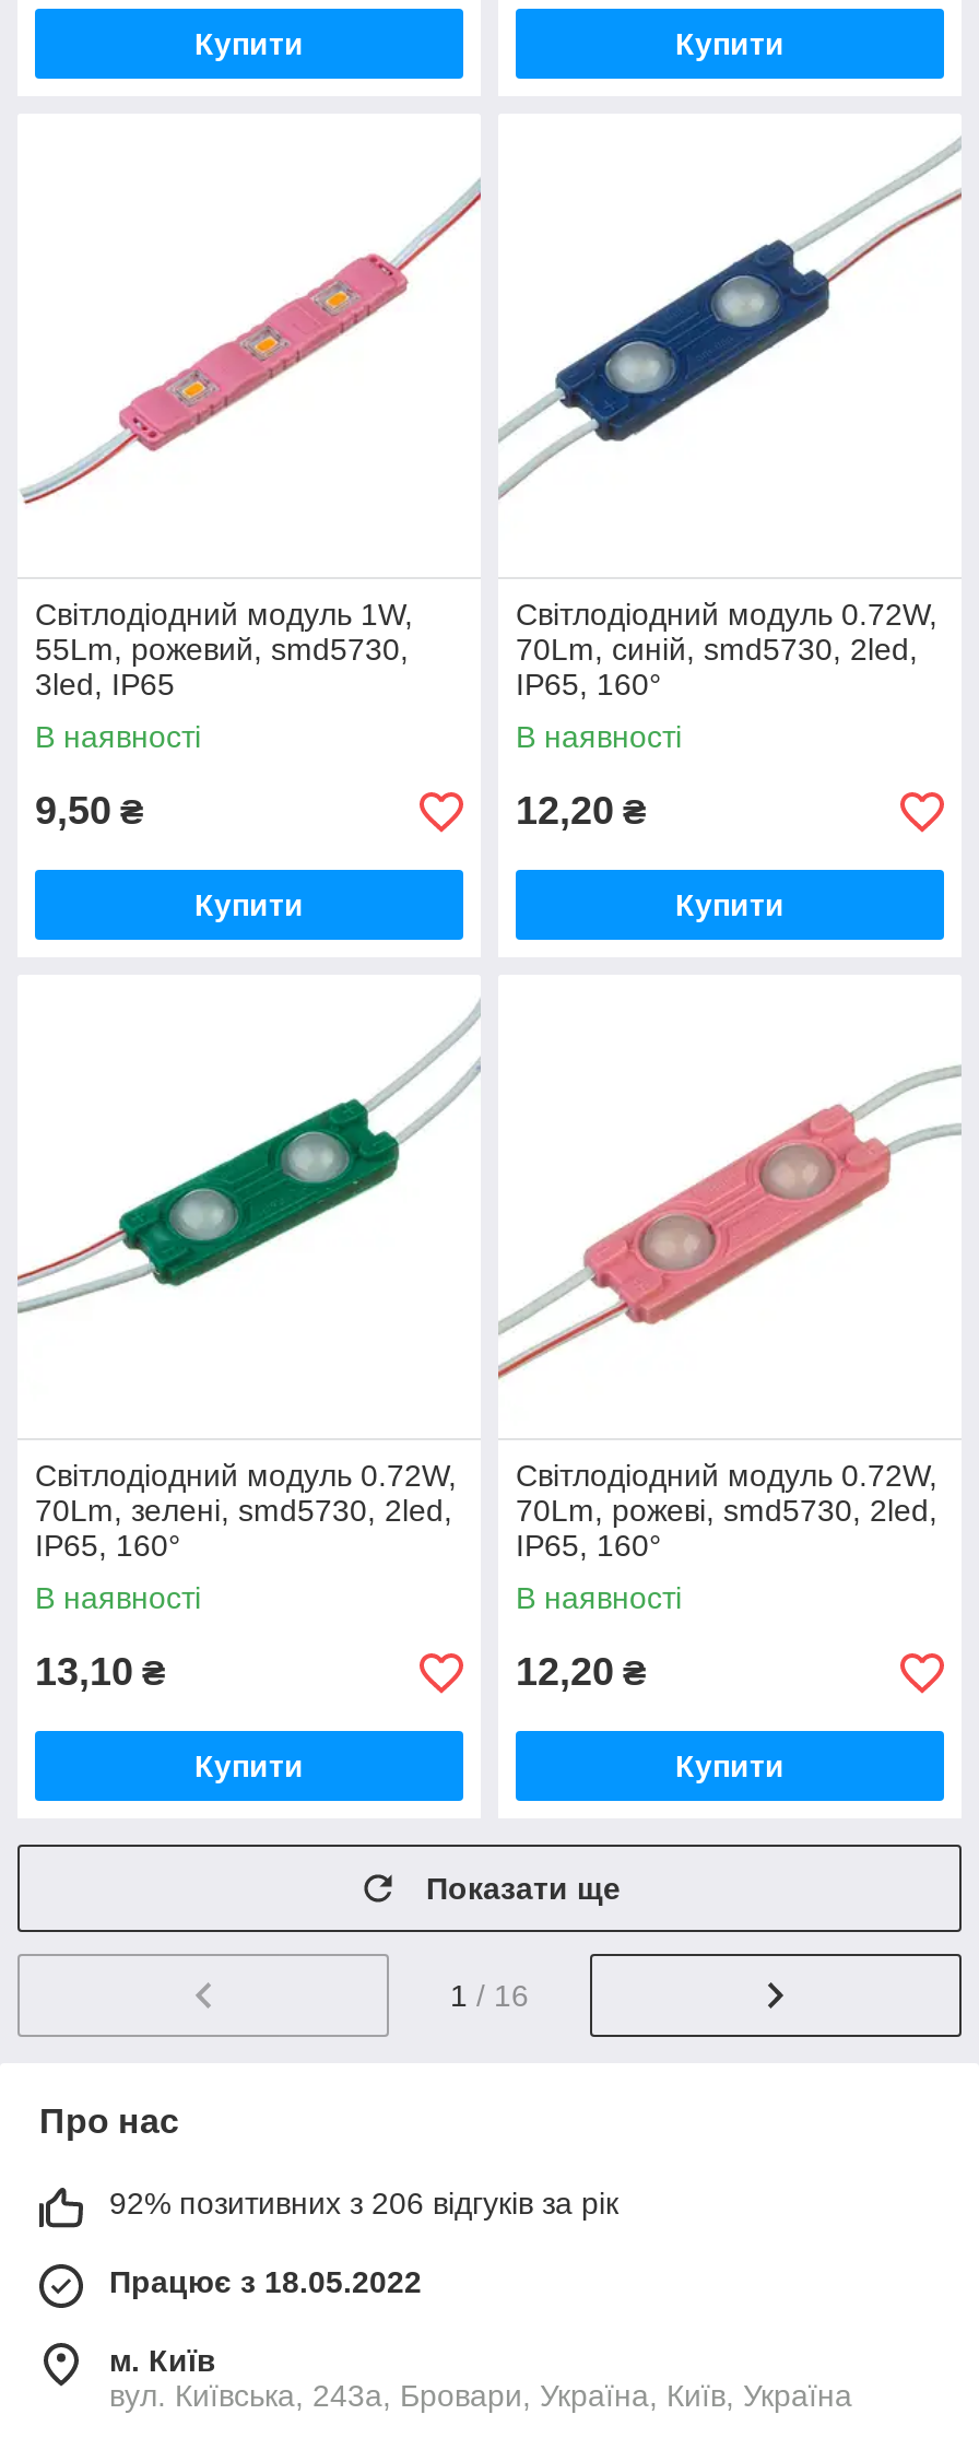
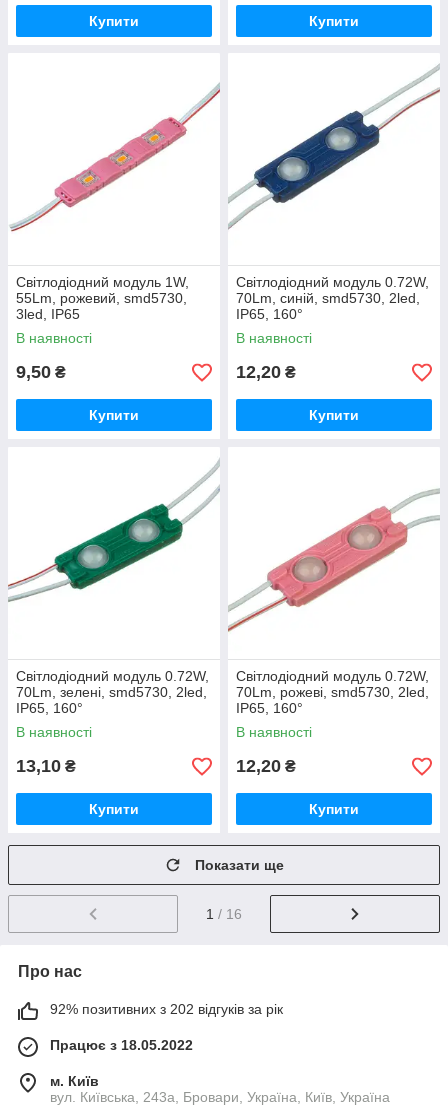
- 92% позитивних з 206 відгуків за рік
+ 92% позитивних з 202 відгуків за рік
